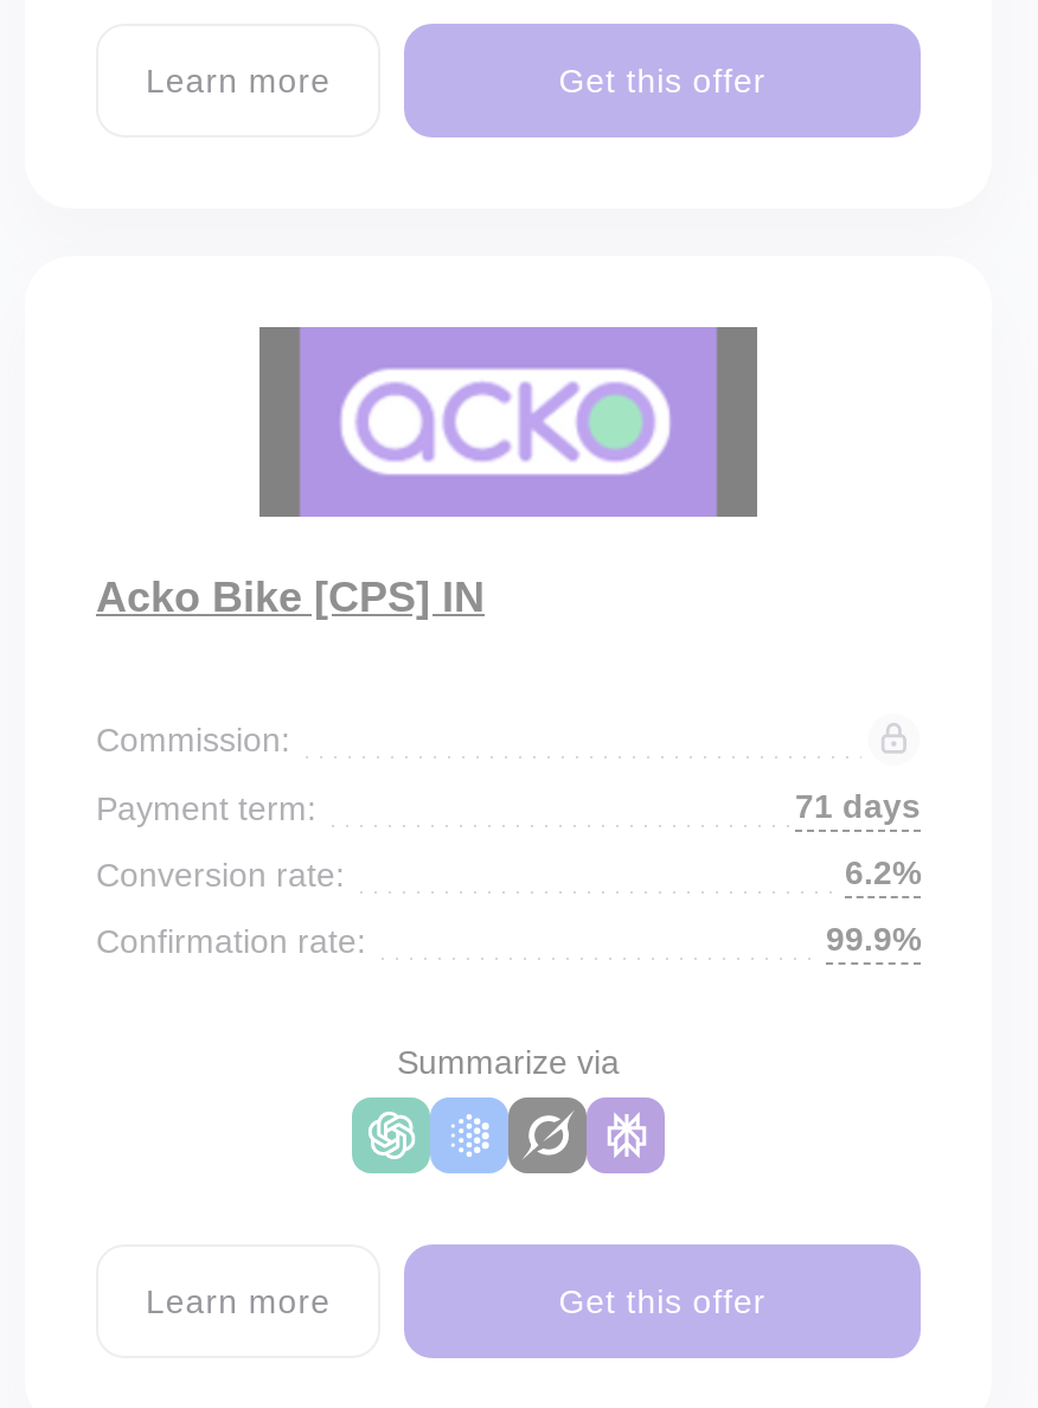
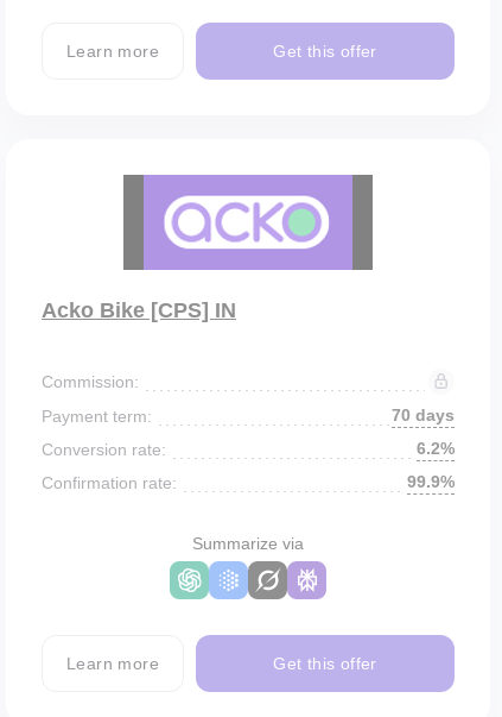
- 71 days
+ 70 days
